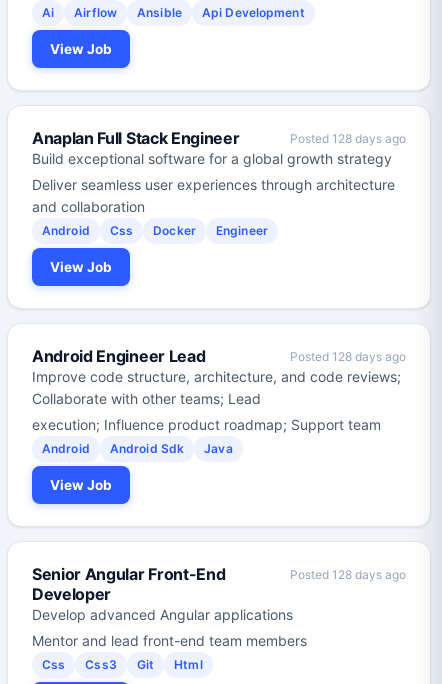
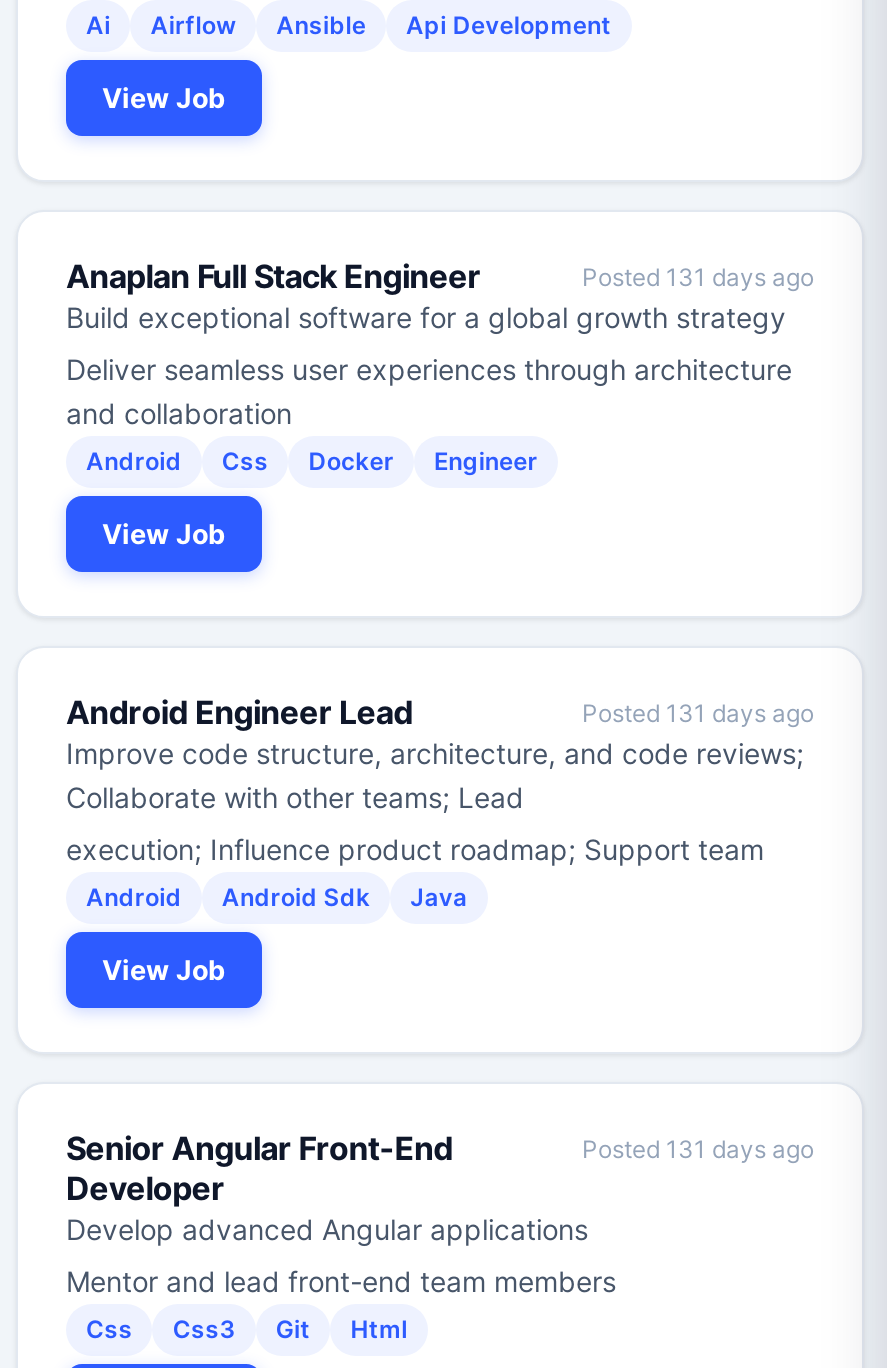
- Posted 128 days ago
+ Posted 131 days ago

- Posted 128 days ago
+ Posted 131 days ago

- Posted 128 days ago
+ Posted 131 days ago
